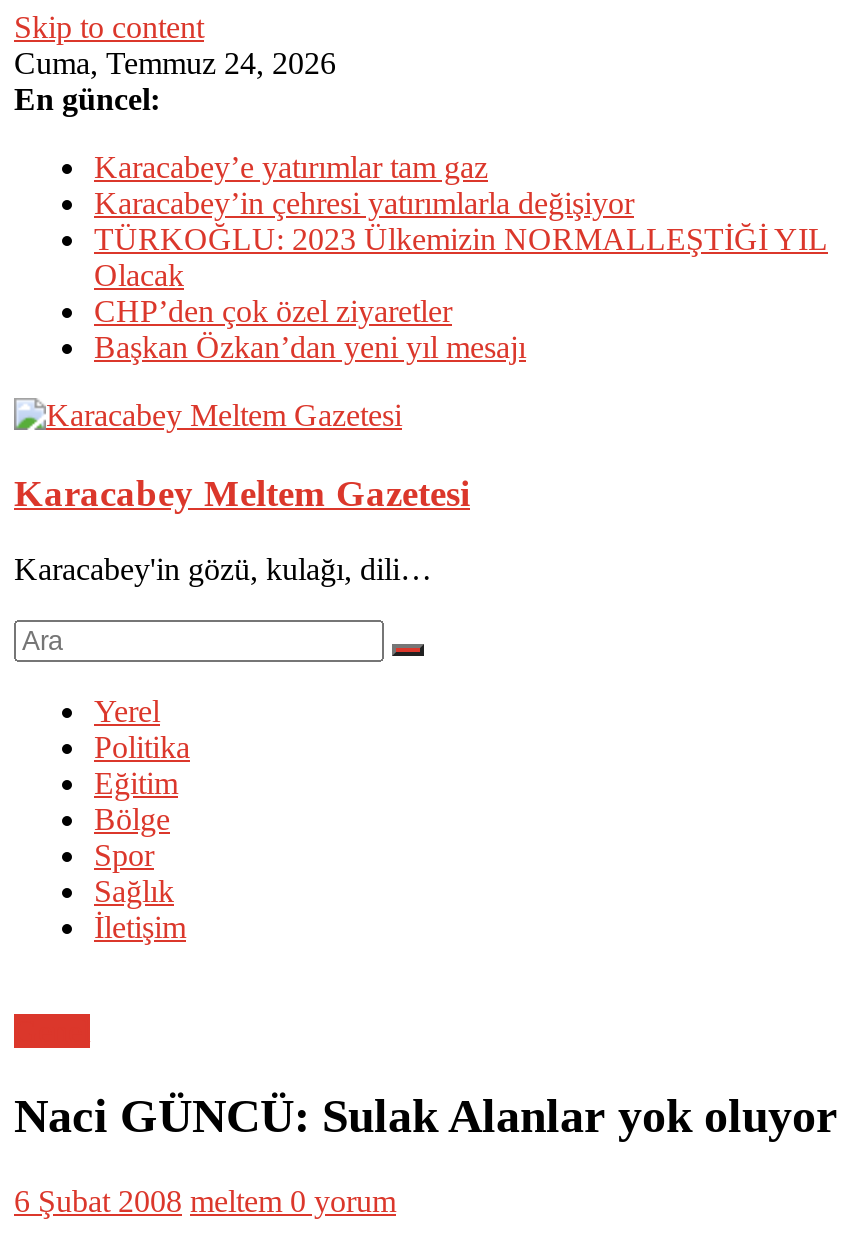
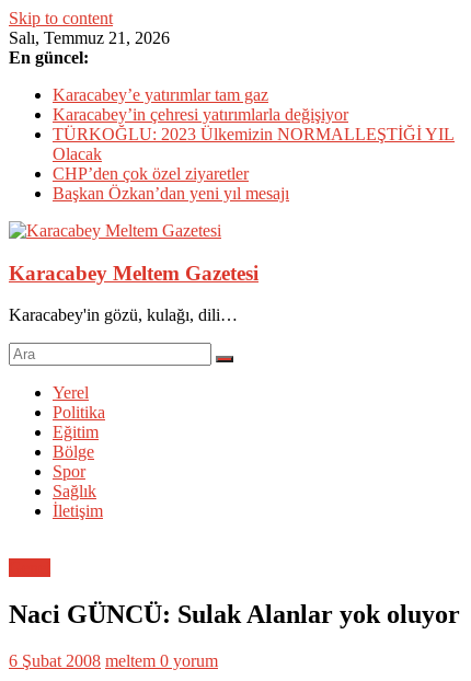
- Cuma, Temmuz 24, 2026
+ Salı, Temmuz 21, 2026
